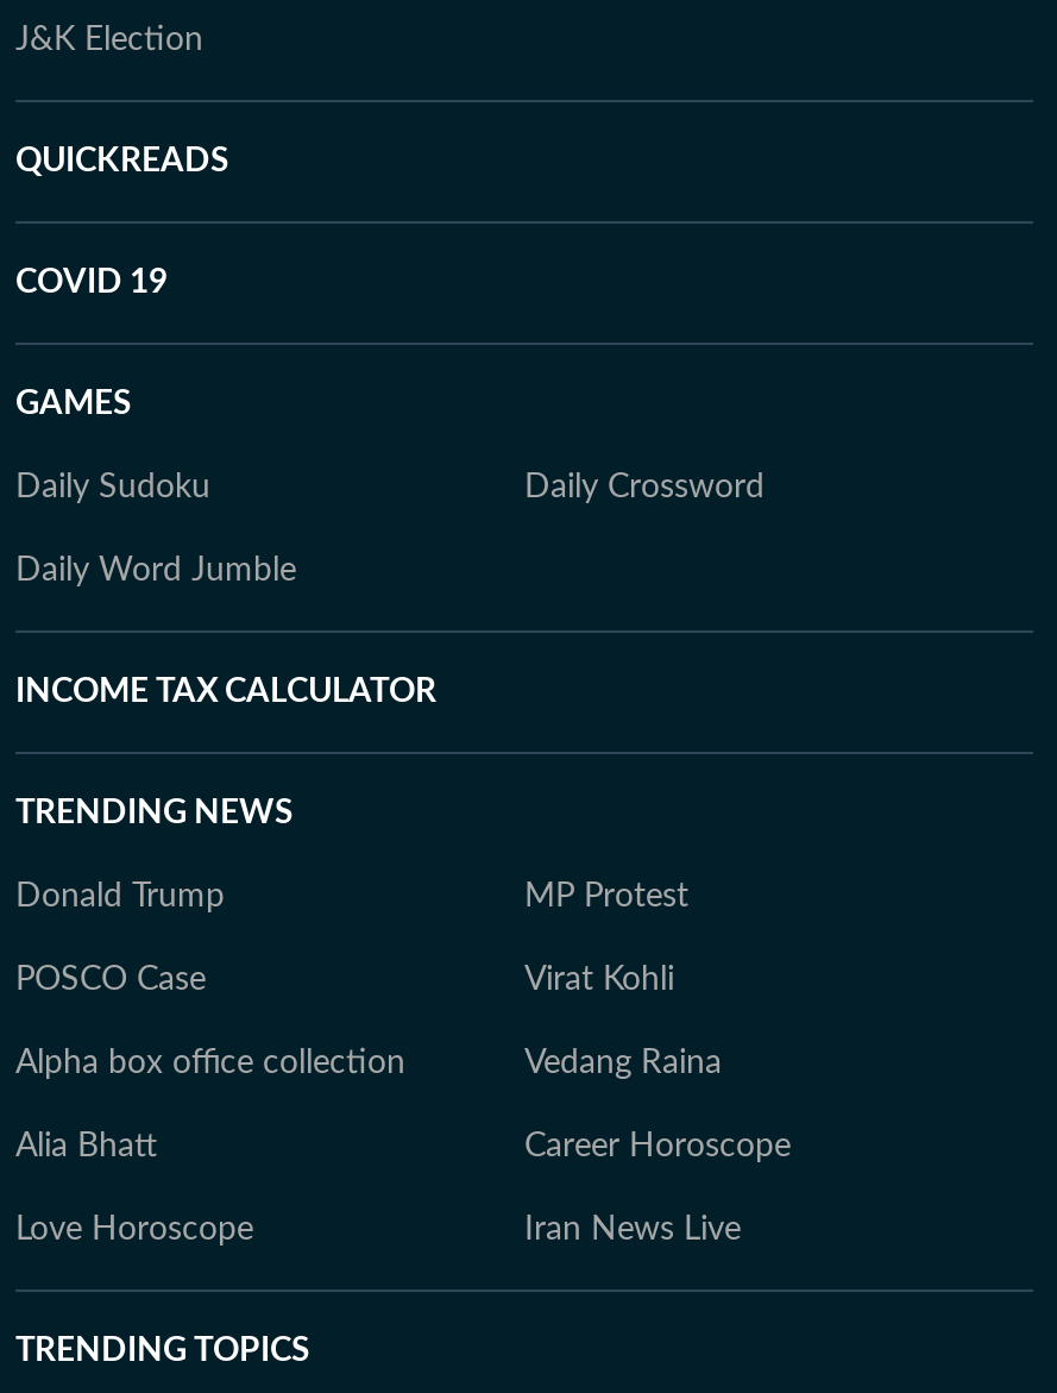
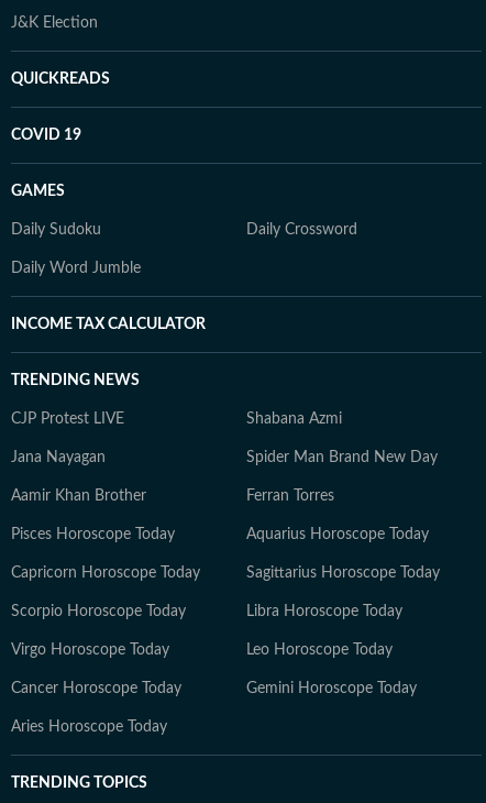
- Donald Trump
- MP Protest
- POSCO Case
- Virat Kohli
- Alpha box office collection
- Vedang Raina
- Alia Bhatt
- Career Horoscope
- Love Horoscope
- Iran News Live
+ CJP Protest LIVE
+ Shabana Azmi
+ Jana Nayagan
+ Spider Man Brand New Day
+ Aamir Khan Brother
+ Ferran Torres
+ Pisces Horoscope Today
+ Aquarius Horoscope Today
+ Capricorn Horoscope Today
+ Sagittarius Horoscope Today
+ Scorpio Horoscope Today
+ Libra Horoscope Today
+ Virgo Horoscope Today
+ Leo Horoscope Today
+ Cancer Horoscope Today
+ Gemini Horoscope Today
+ Aries Horoscope Today
